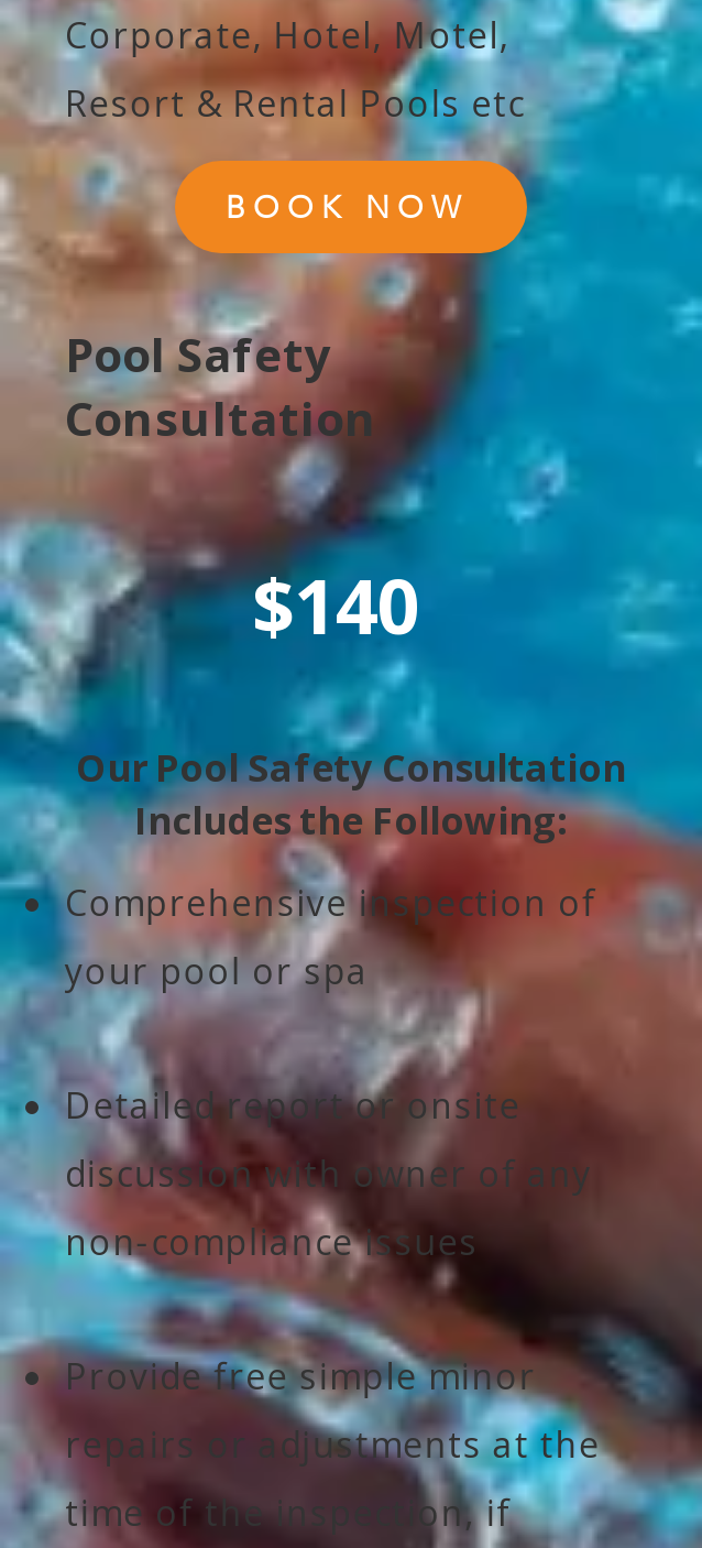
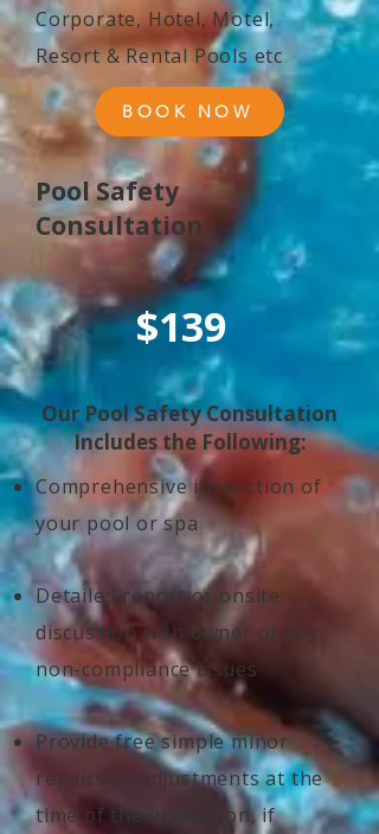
- $140
+ $139
